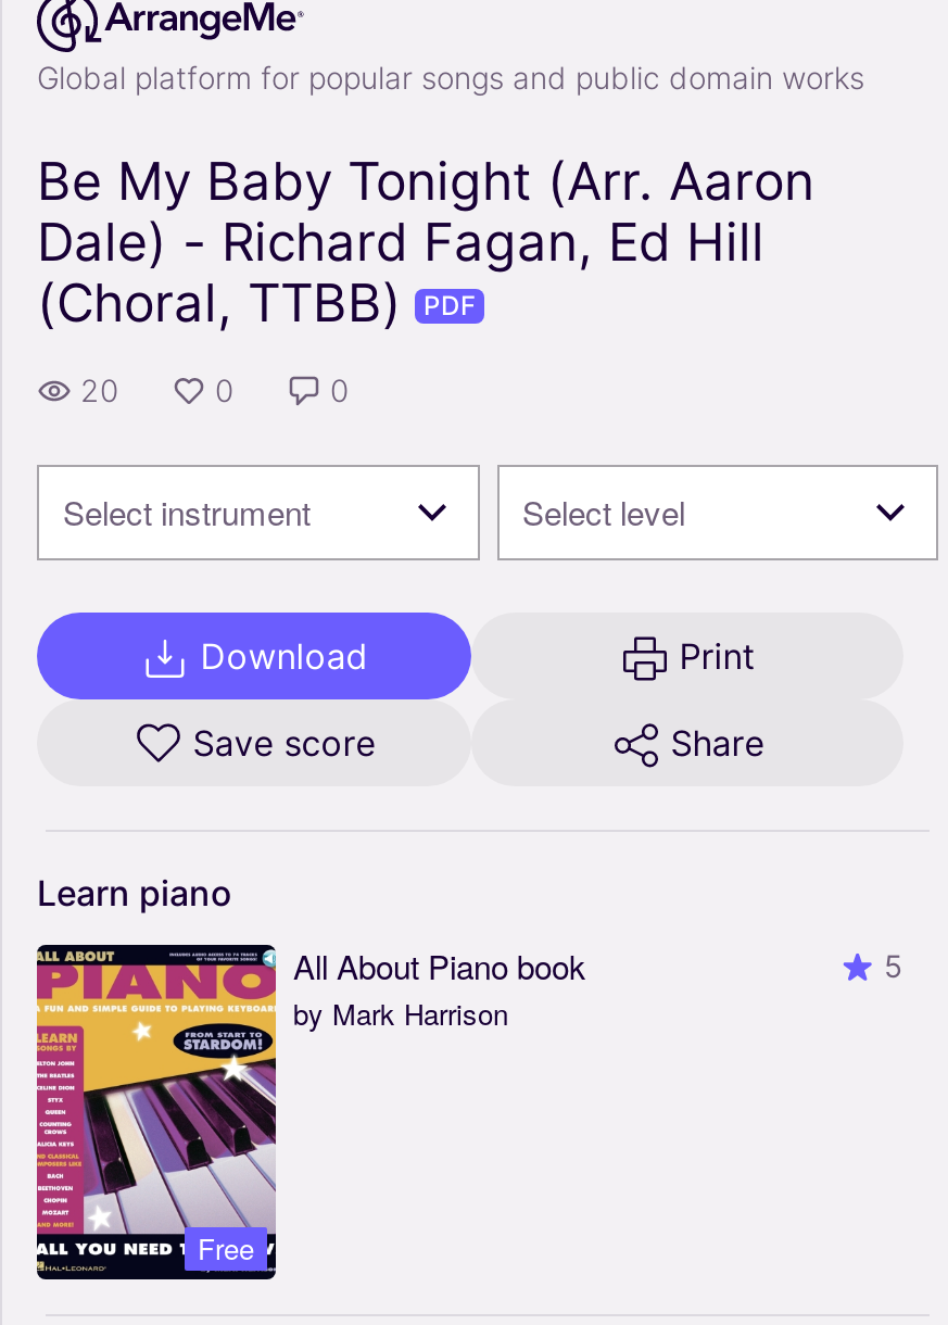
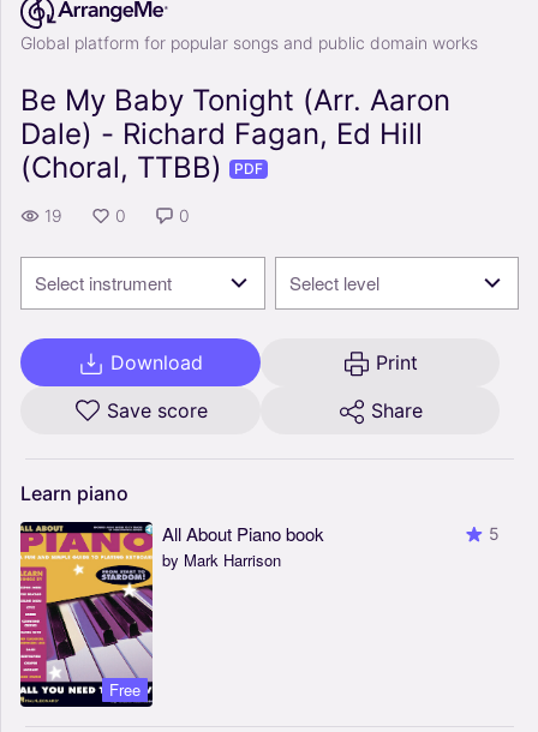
- 20
+ 19
